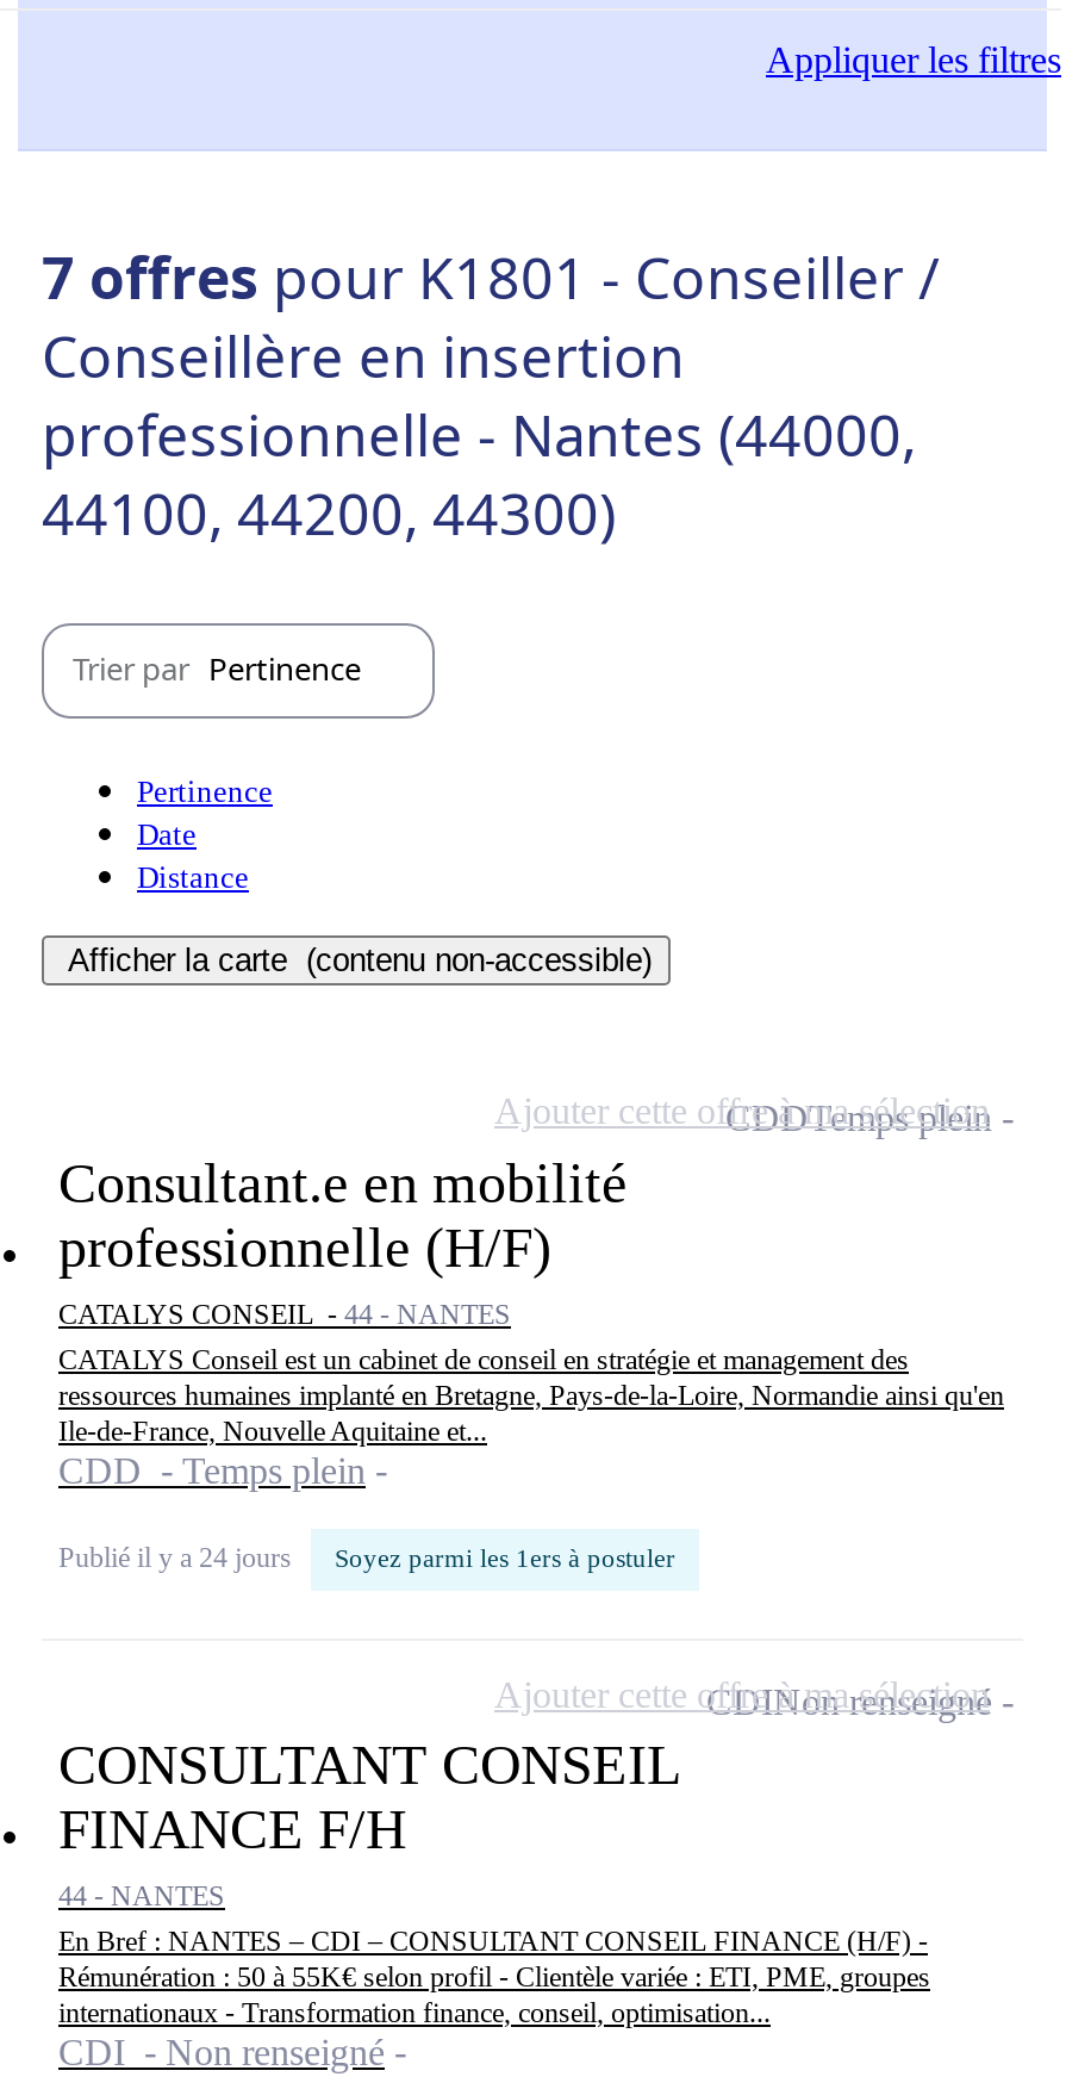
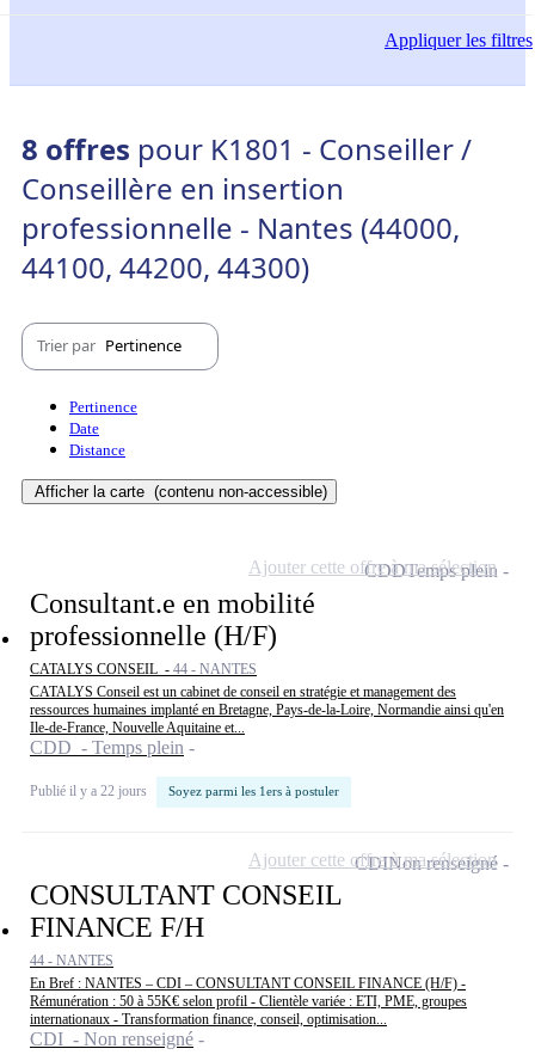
- 7 offres pour K1801 - Conseiller /
+ 8 offres pour K1801 - Conseiller /

- Publié il y a 24 jours
+ Publié il y a 22 jours
